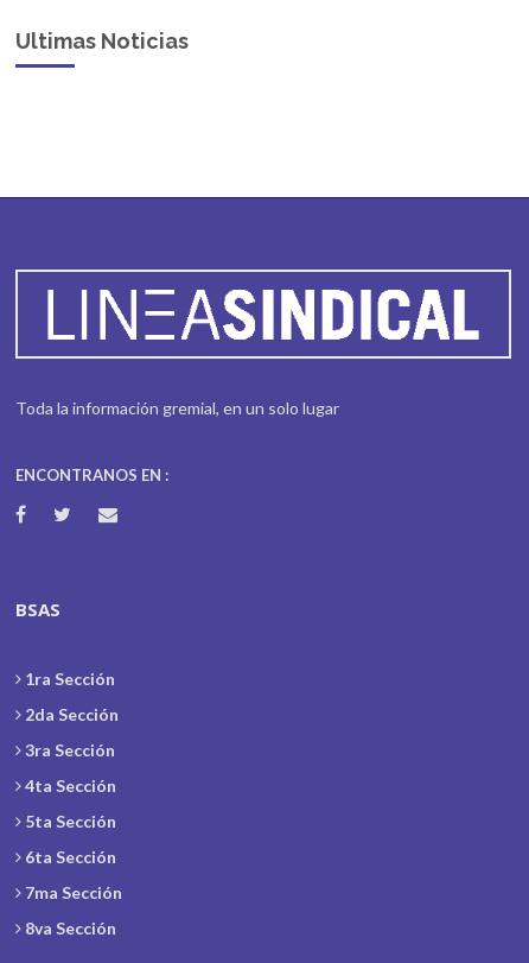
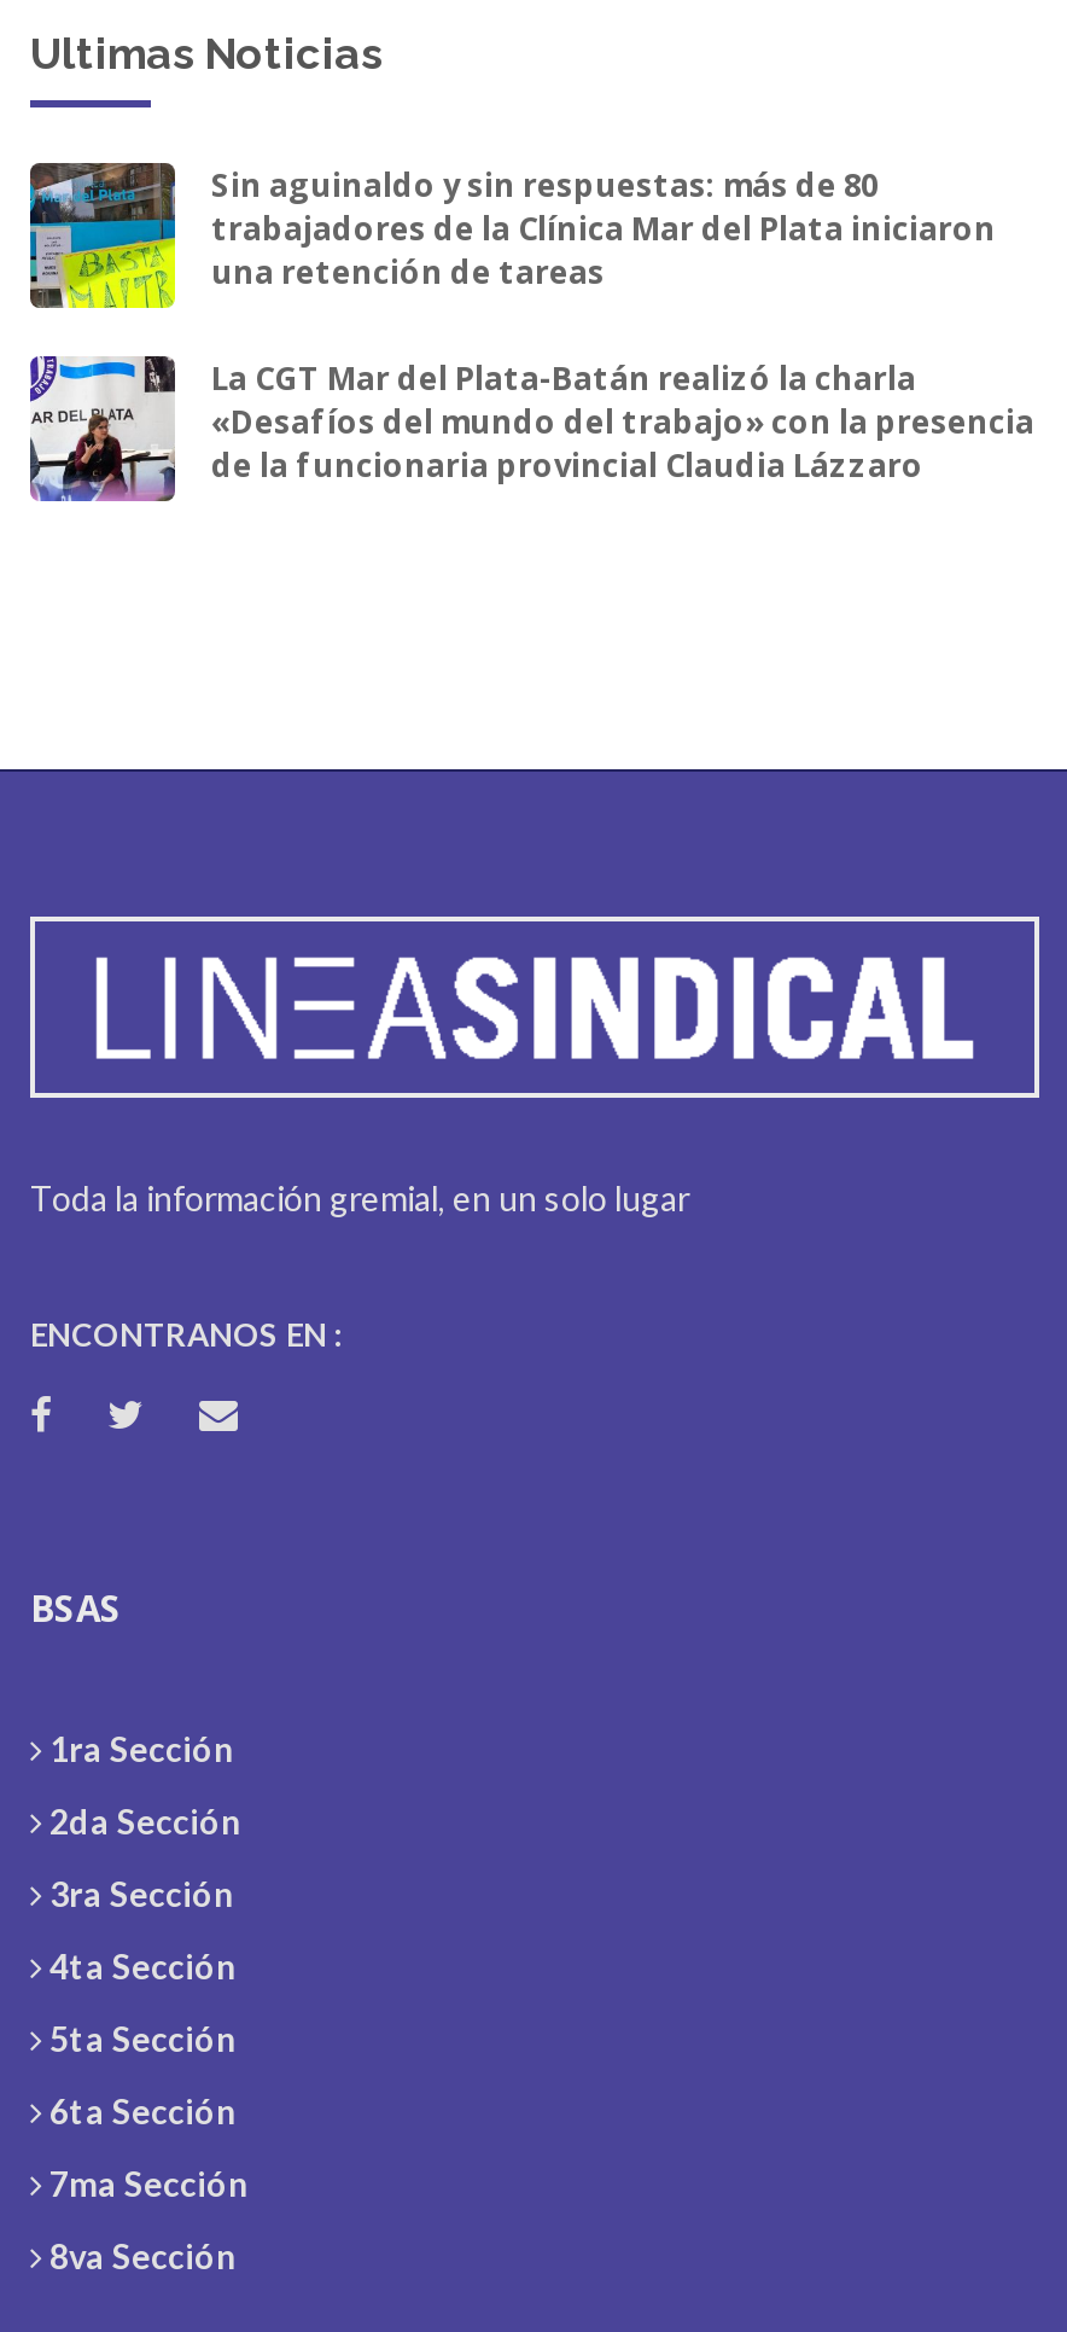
+ [image]
+ Sin aguinaldo y sin respuestas: más de 80
+ trabajadores de la Clínica Mar del Plata iniciaron
+ una retención de tareas
+ La CGT Mar del Plata-Batán realizó la charla
+ «Desafíos del mundo del trabajo» con la presencia
+ de la funcionaria provincial Claudia Lázzaro

+ [image]
